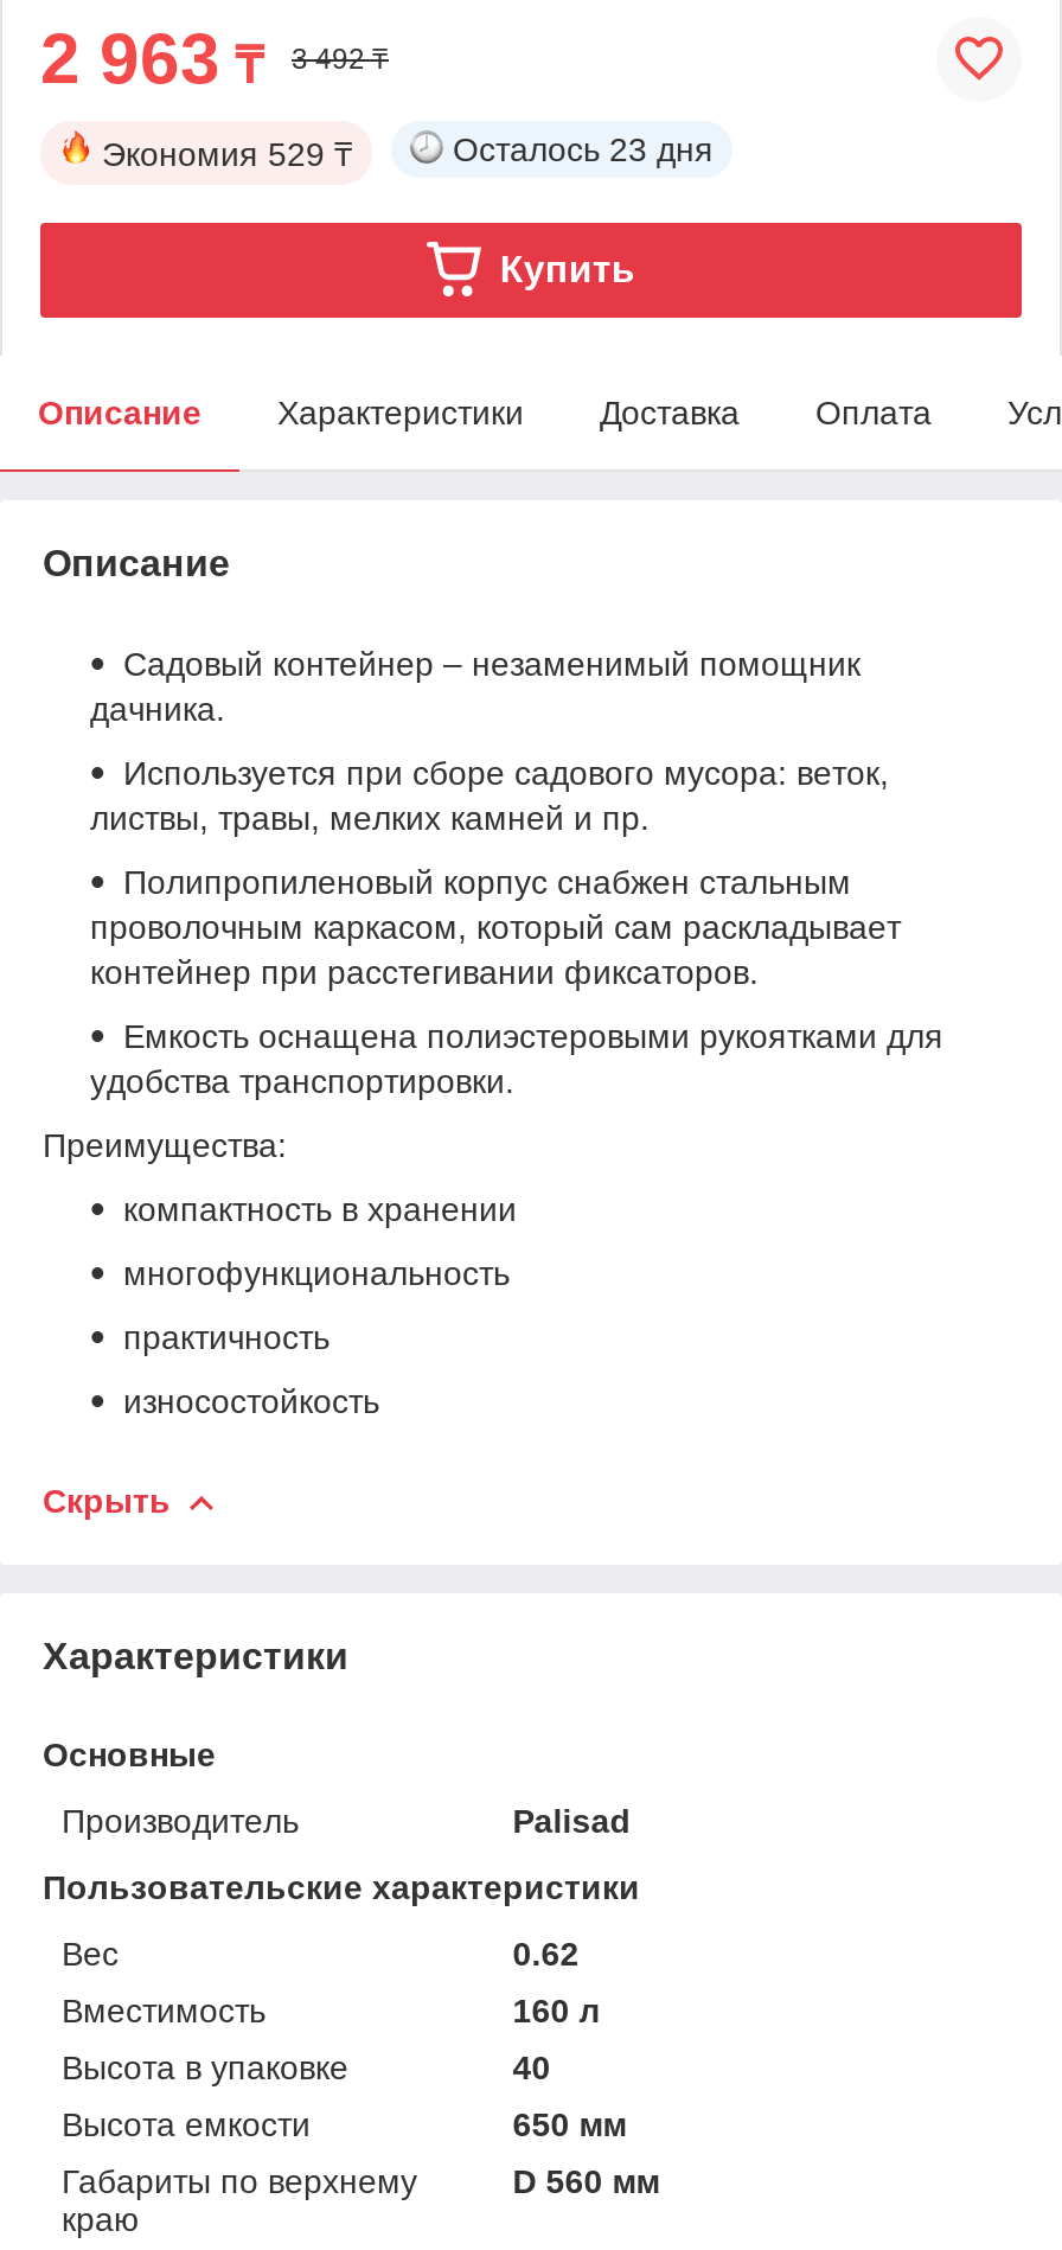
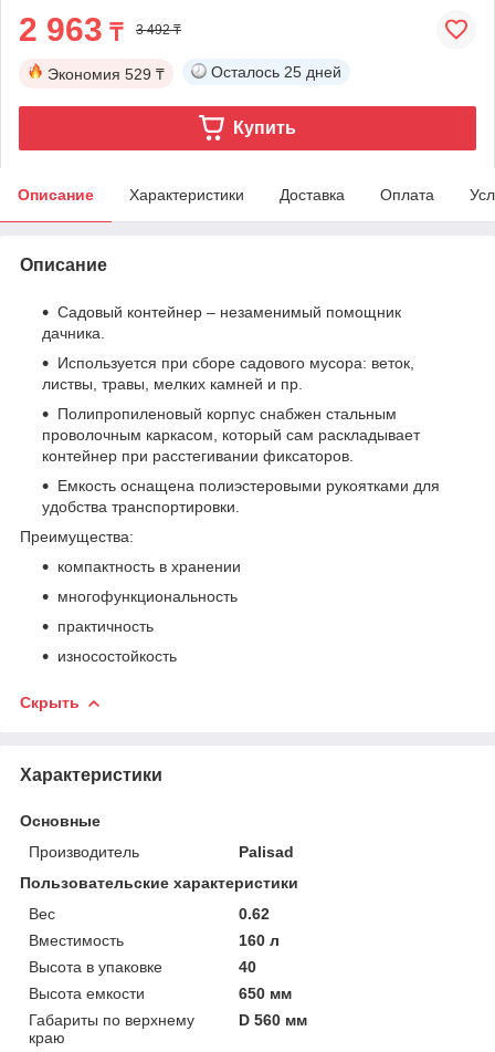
- Осталось 23 дня
+ Осталось 25 дней
